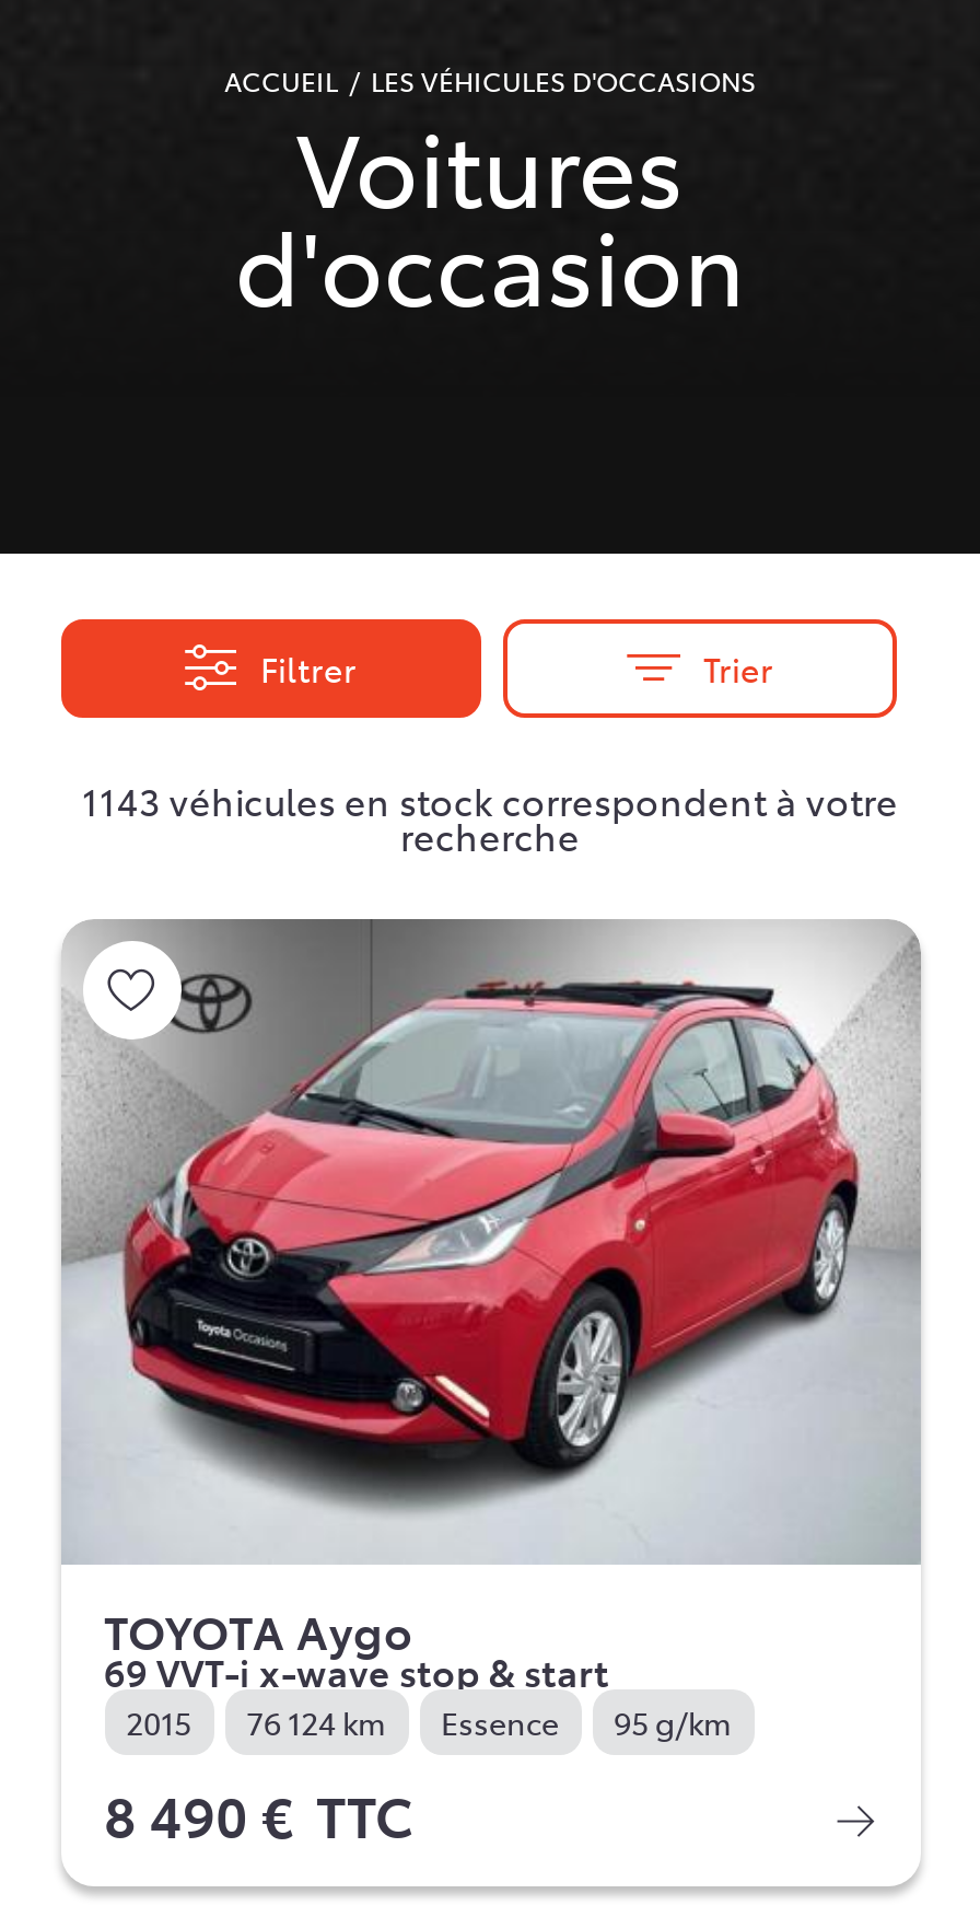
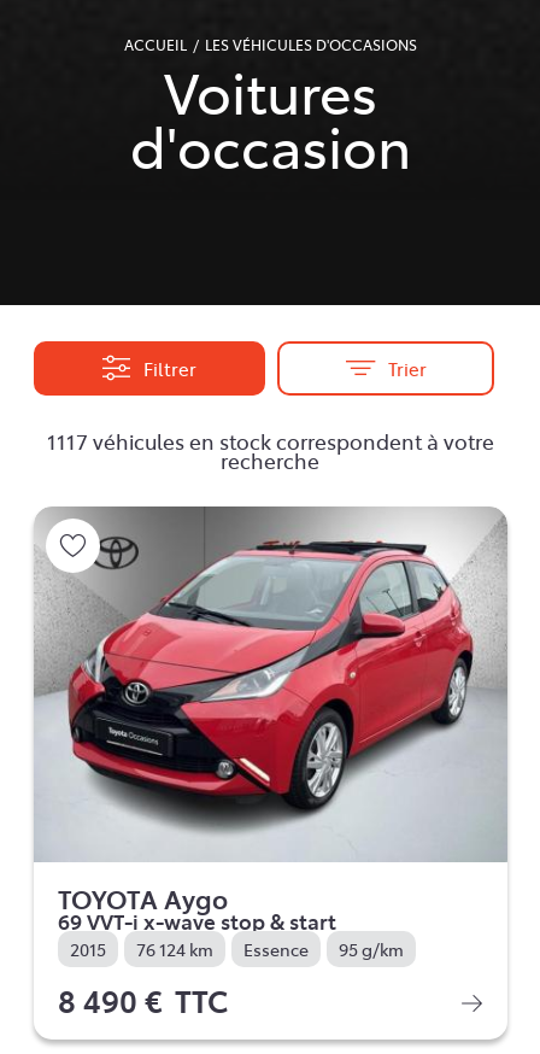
- 1143 véhicules en stock correspondent à votre
+ 1117 véhicules en stock correspondent à votre
